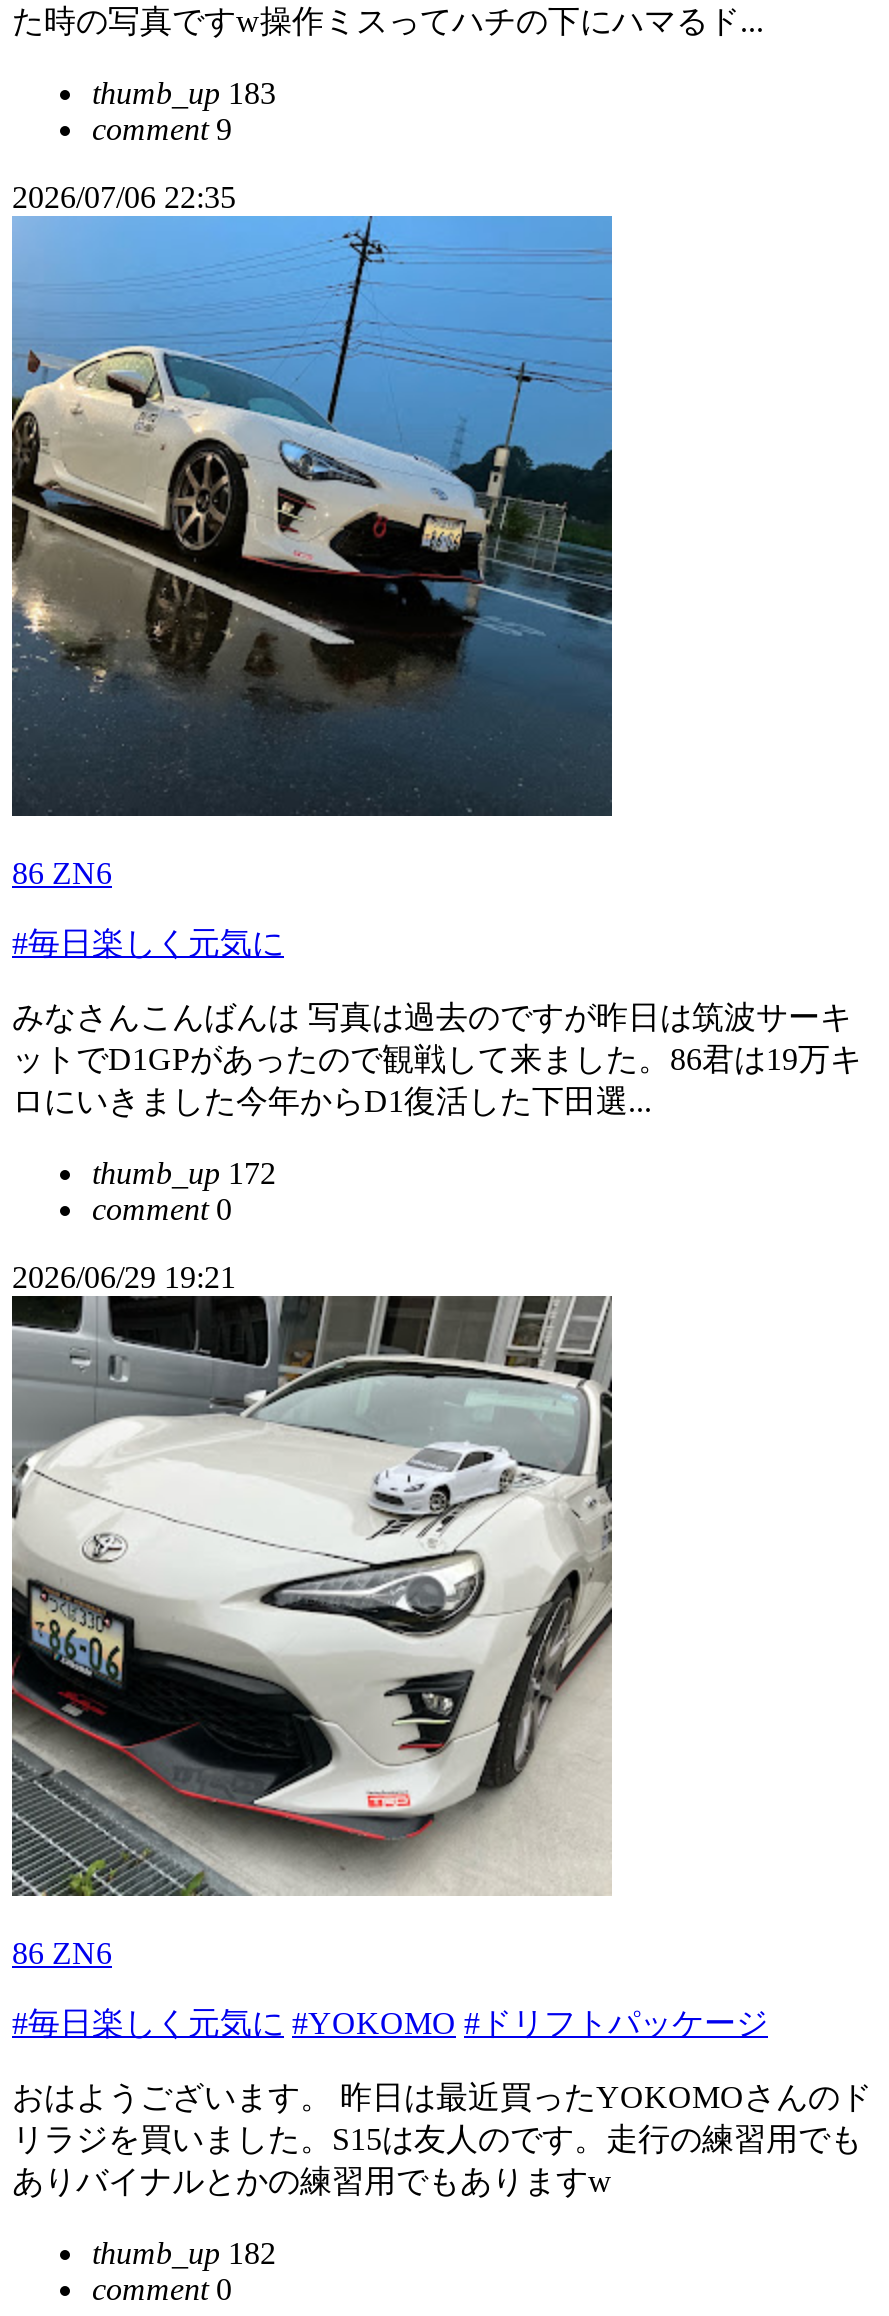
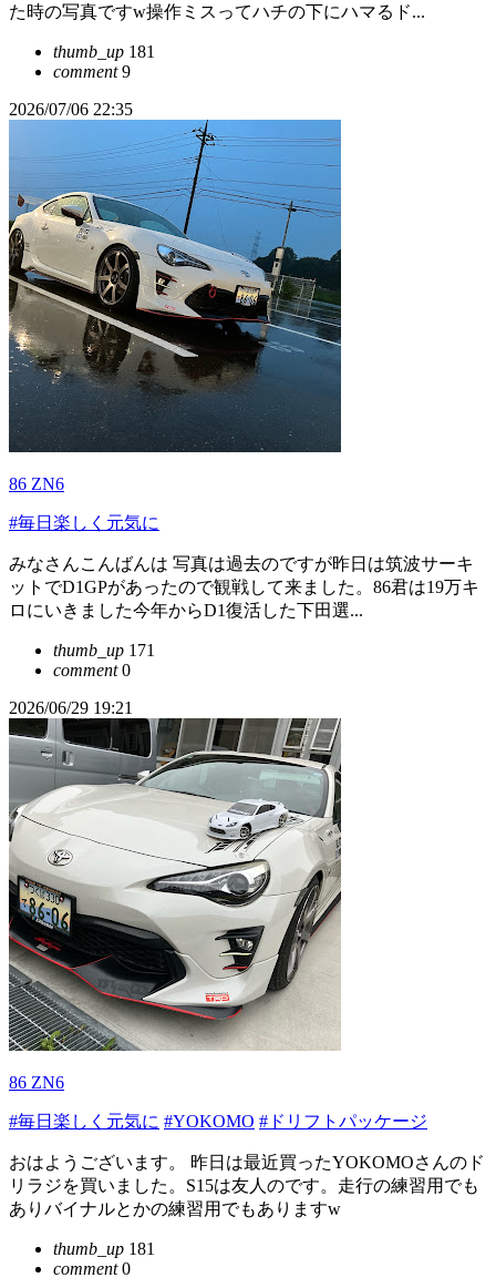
- thumb_up 183
+ thumb_up 181

- thumb_up 172
+ thumb_up 171

- thumb_up 182
+ thumb_up 181
